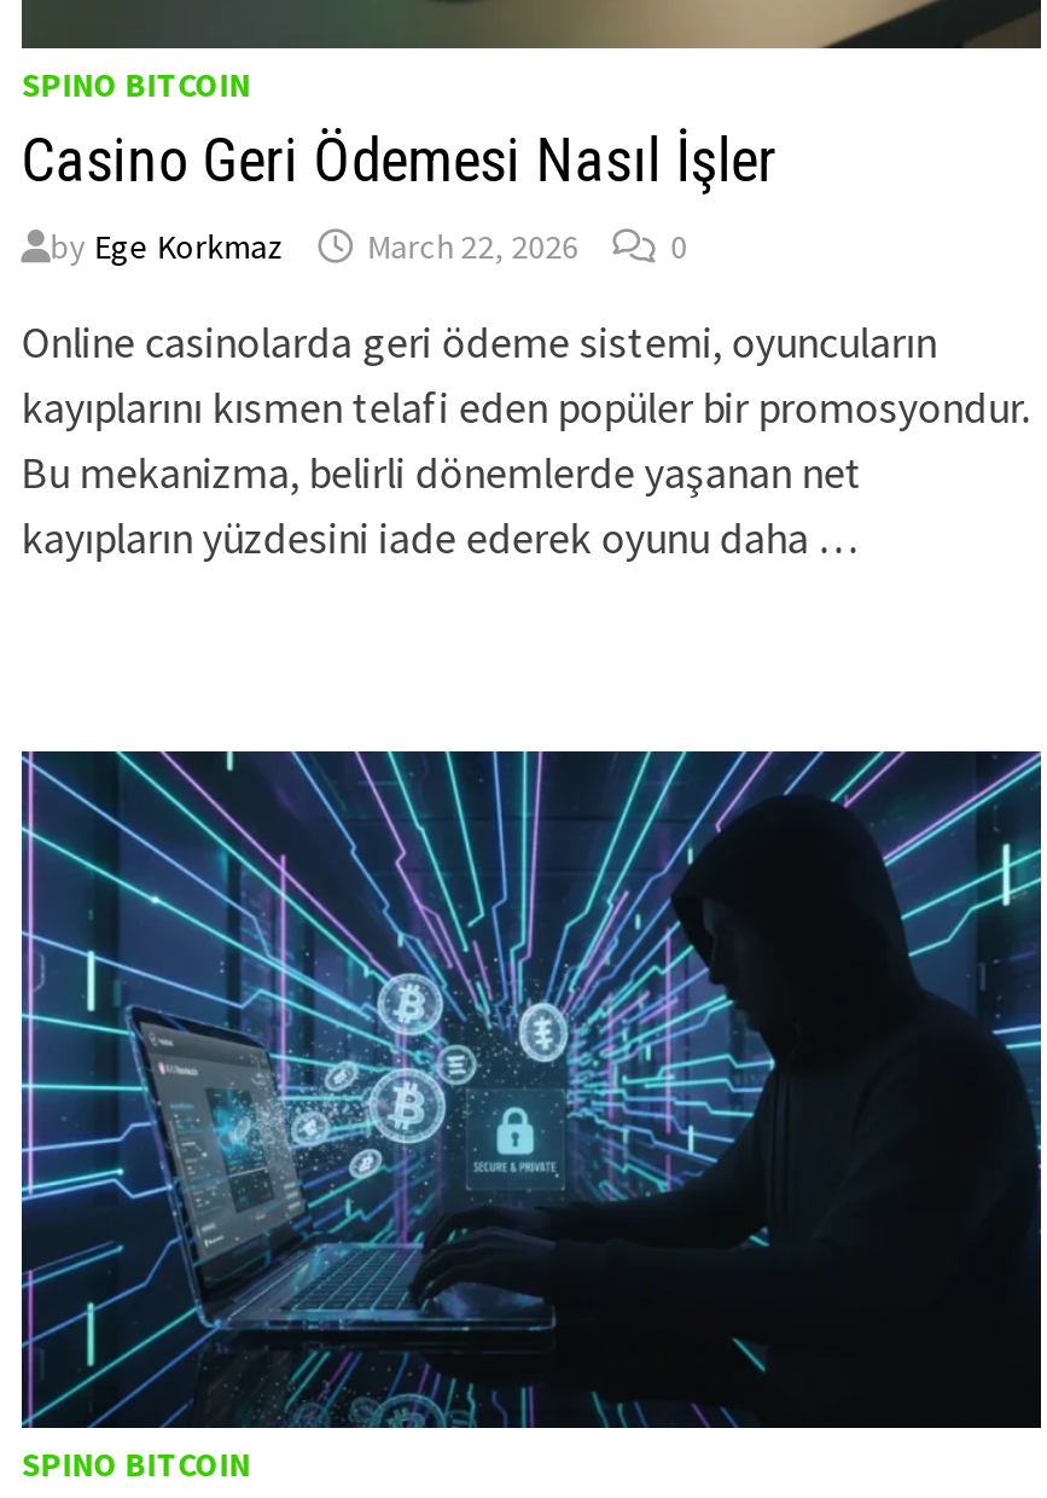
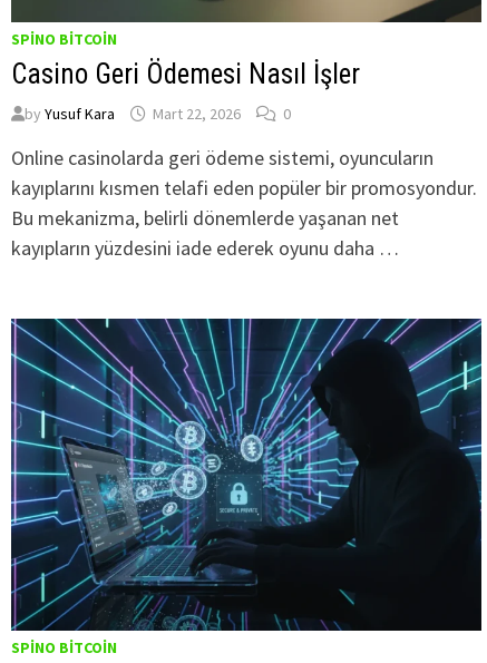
- by Ege Korkmaz
- March 22, 2026
+ by Yusuf Kara
+ Mart 22, 2026
